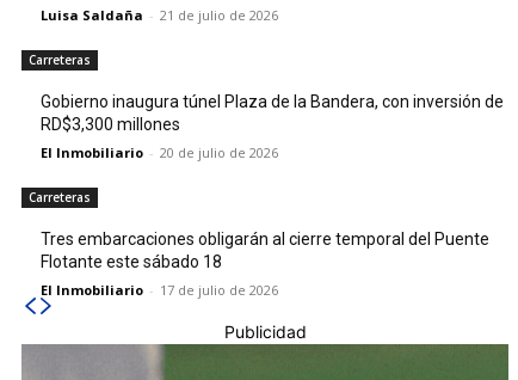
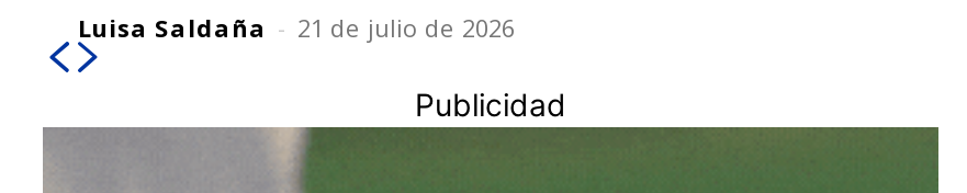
- Carreteras
- Gobierno inaugura túnel Plaza de la Bandera, con inversión de
- RD$3,300 millones
- El Inmobiliario - 20 de julio de 2026
- Carreteras
- Tres embarcaciones obligarán al cierre temporal del Puente
- Flotante este sábado 18
- El Inmobiliario - 17 de julio de 2026
